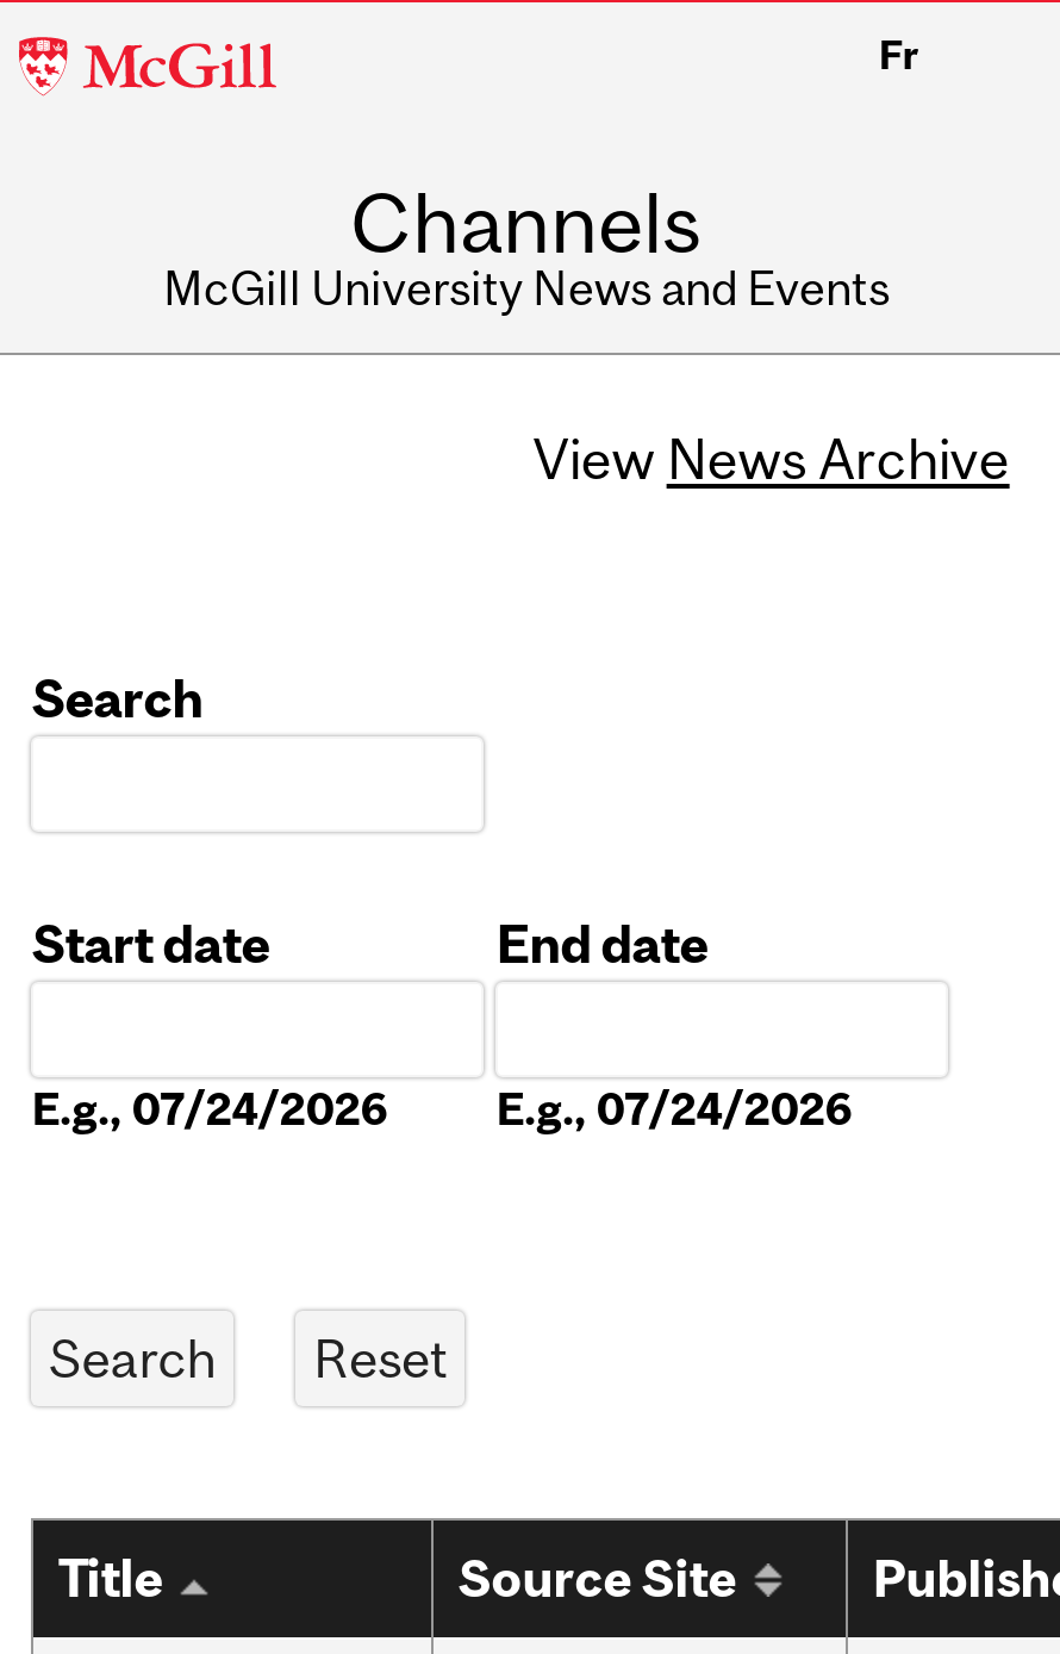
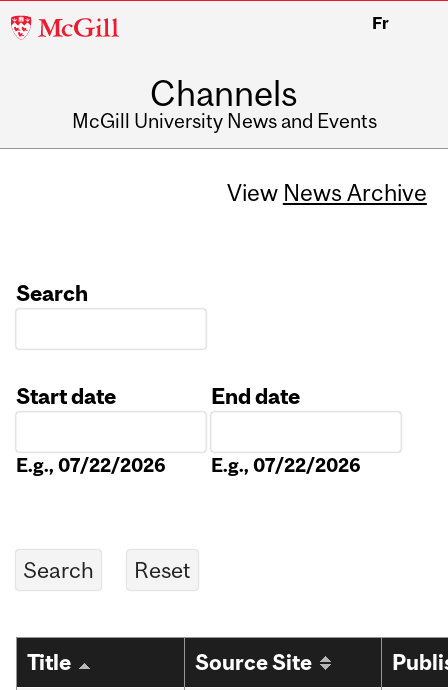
- E.g., 07/24/2026
+ E.g., 07/22/2026

- E.g., 07/24/2026
+ E.g., 07/22/2026
